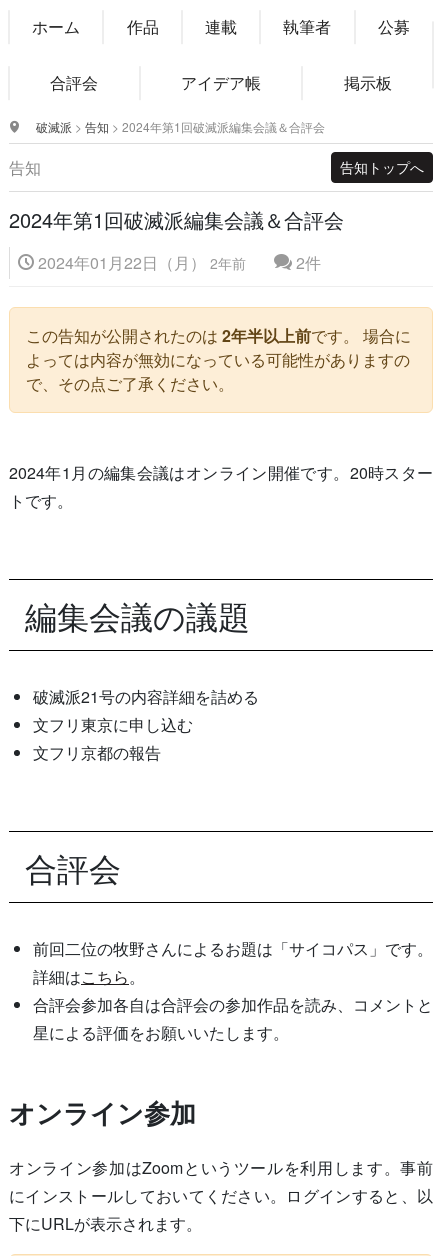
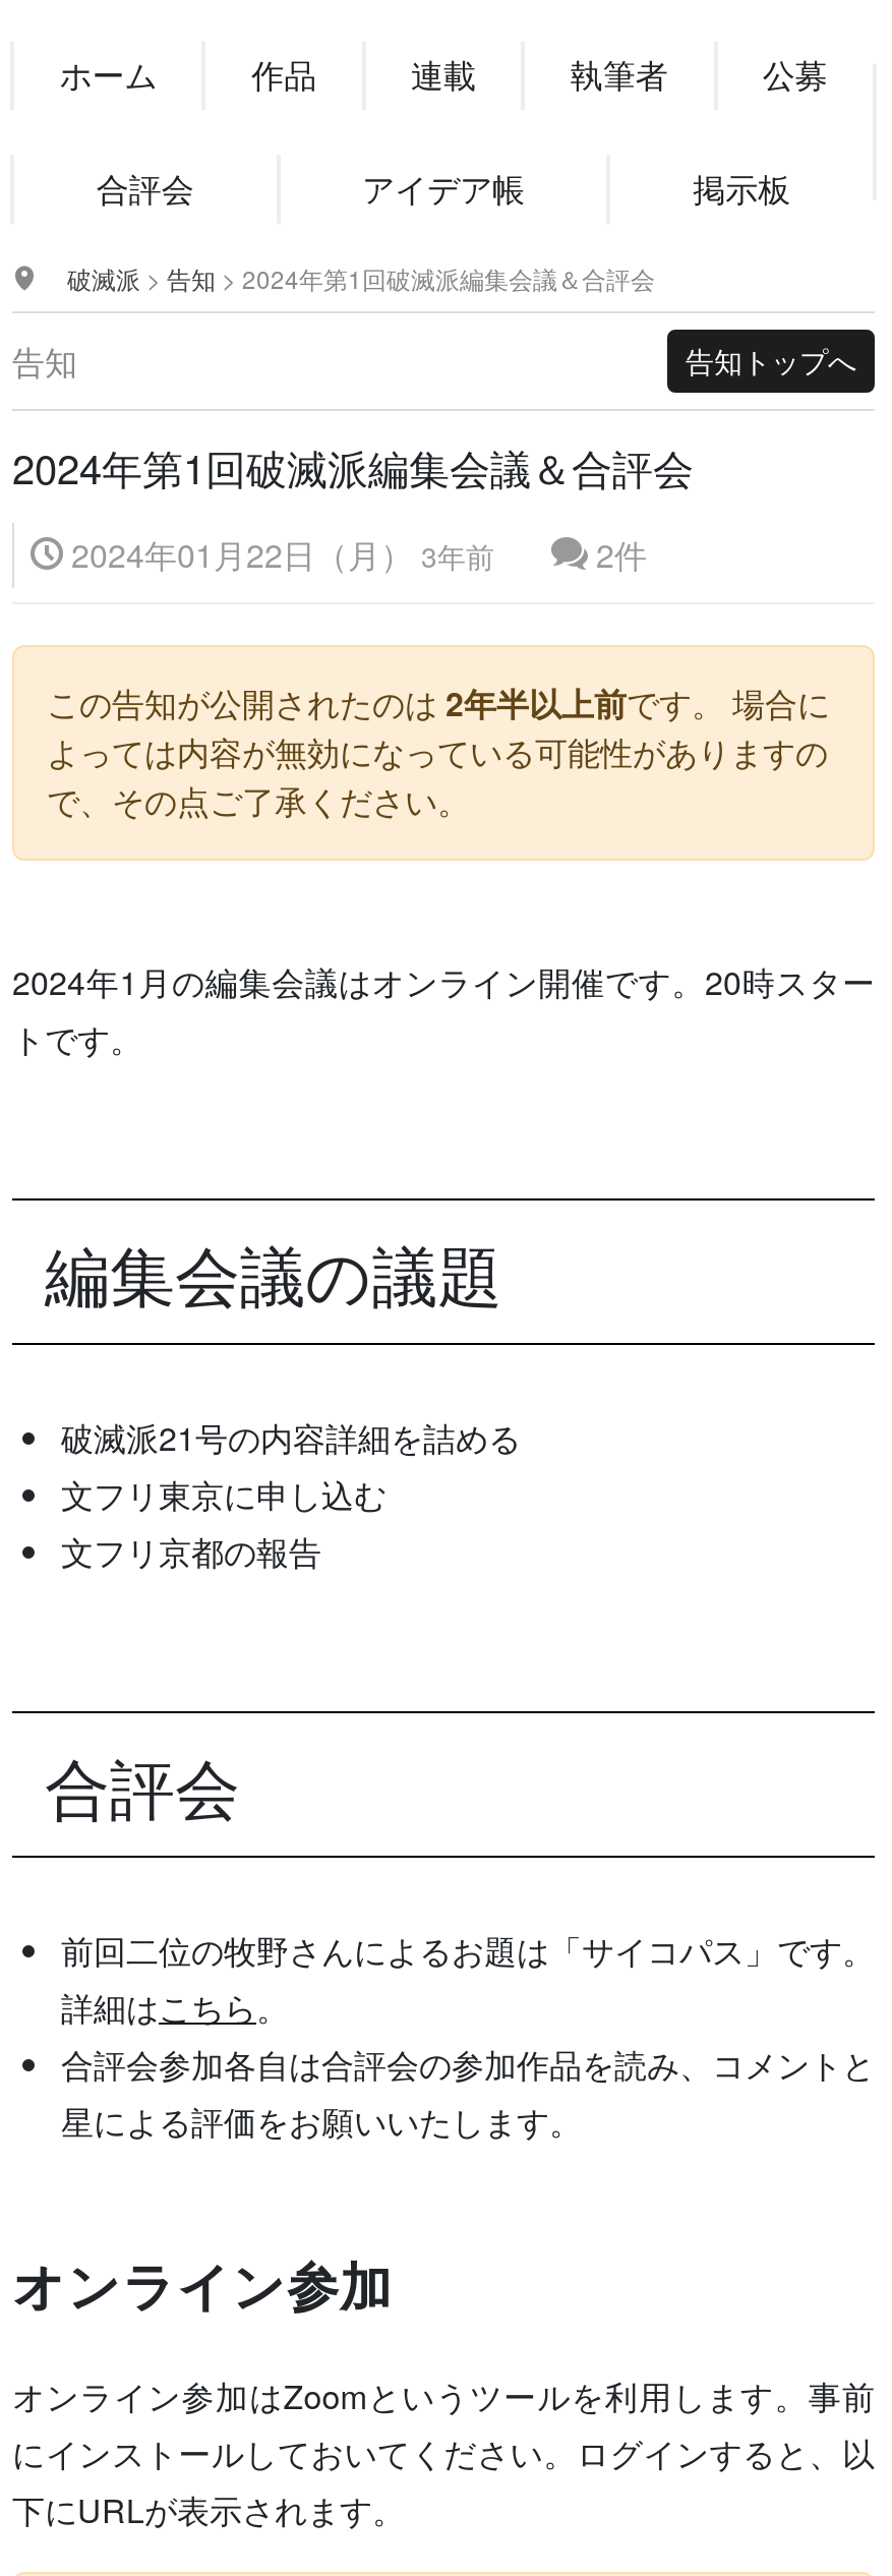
- 2024年01月22日（月） 2年前
+ 2024年01月22日（月） 3年前
